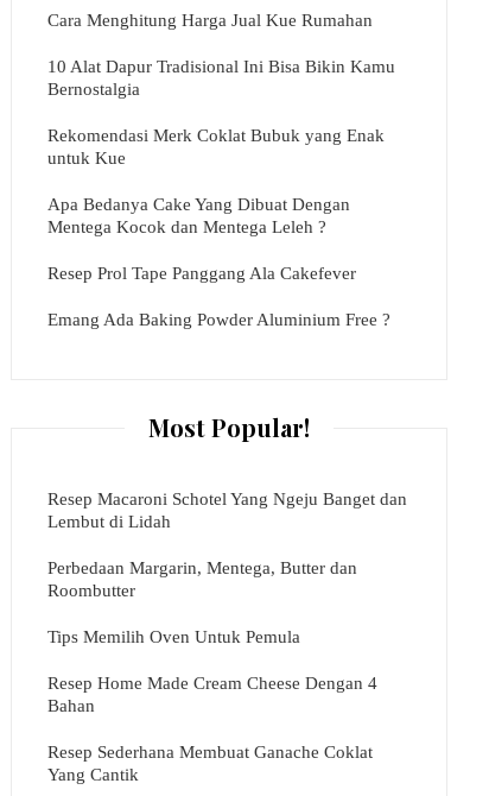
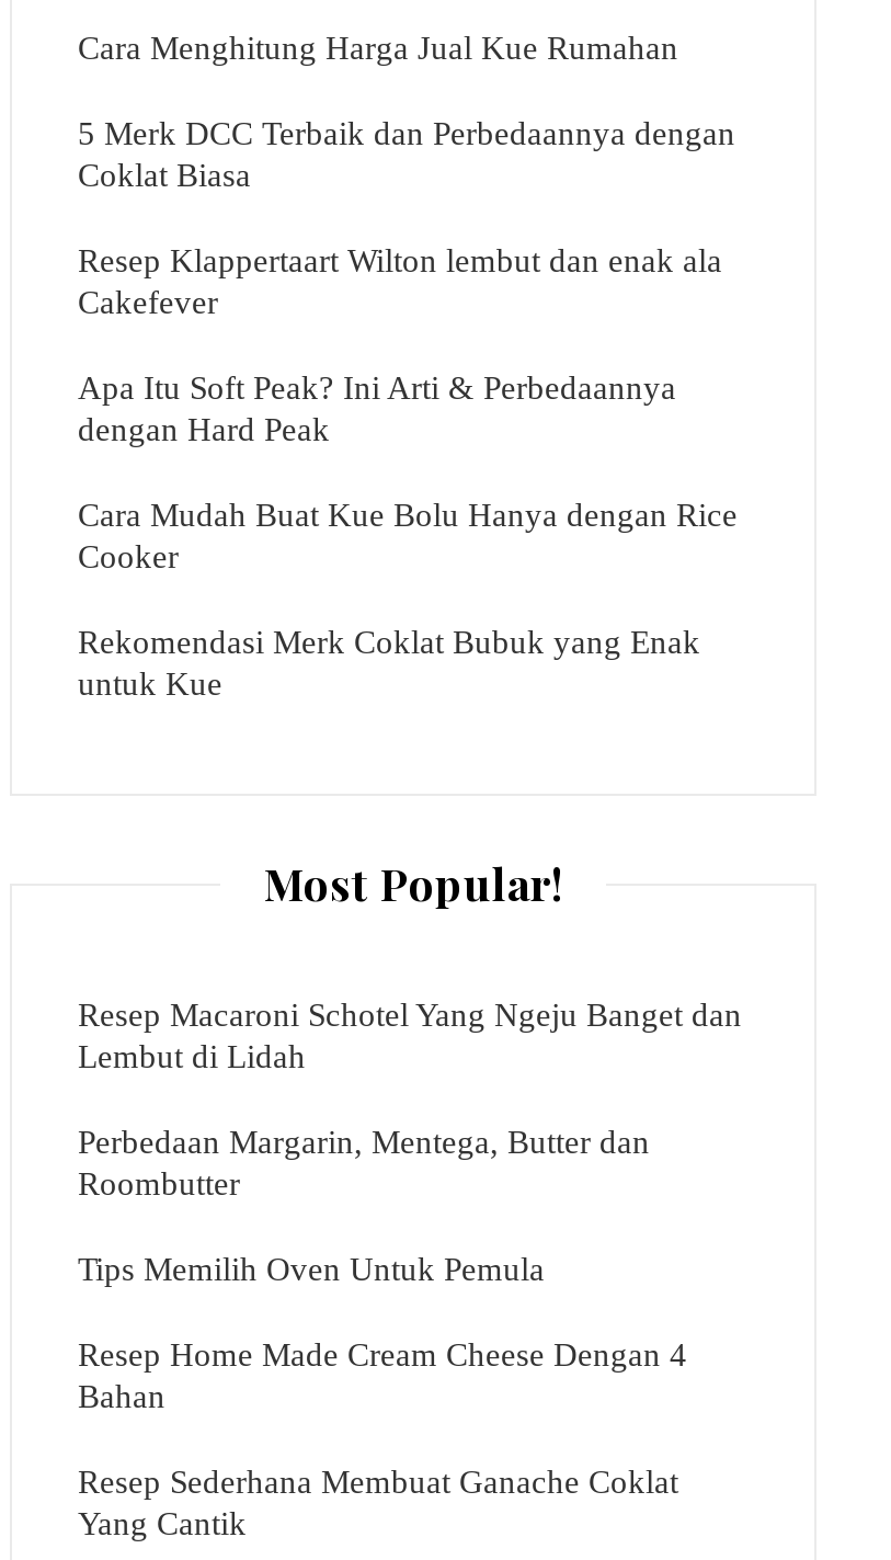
- 10 Alat Dapur Tradisional Ini Bisa Bikin Kamu
- Bernostalgia
+ 5 Merk DCC Terbaik dan Perbedaannya dengan
+ Coklat Biasa
+ Resep Klappertaart Wilton lembut dan enak ala
+ Cakefever
+ Apa Itu Soft Peak? Ini Arti & Perbedaannya
+ dengan Hard Peak
+ Cara Mudah Buat Kue Bolu Hanya dengan Rice
+ Cooker

moved down: Rekomendasi Merk Coklat Bubuk yang Enak | untuk Kue

- Apa Bedanya Cake Yang Dibuat Dengan
- Mentega Kocok dan Mentega Leleh ?
- Resep Prol Tape Panggang Ala Cakefever
- Emang Ada Baking Powder Aluminium Free ?
